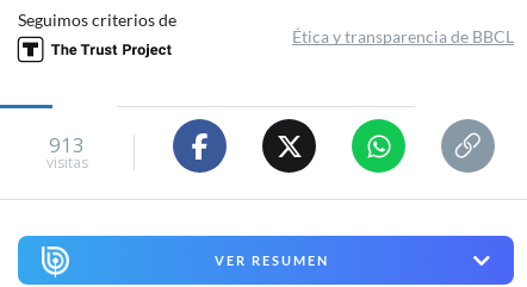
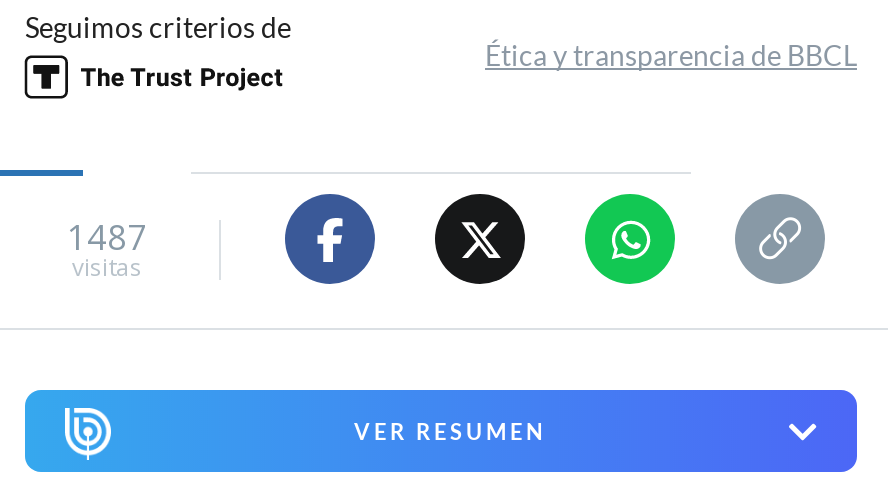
- 913
+ 1487
